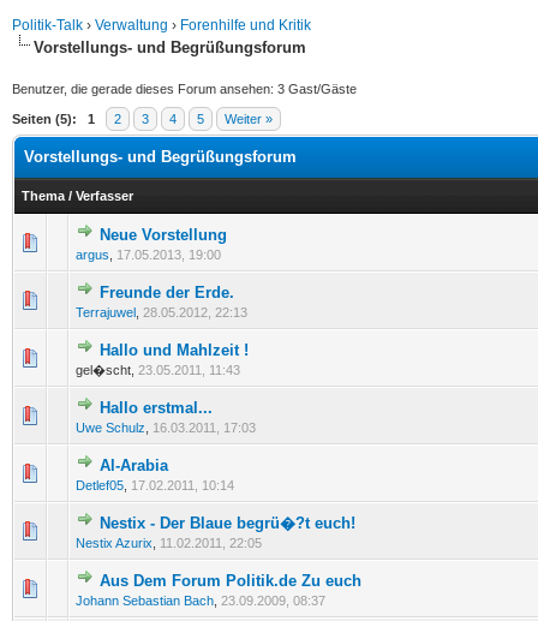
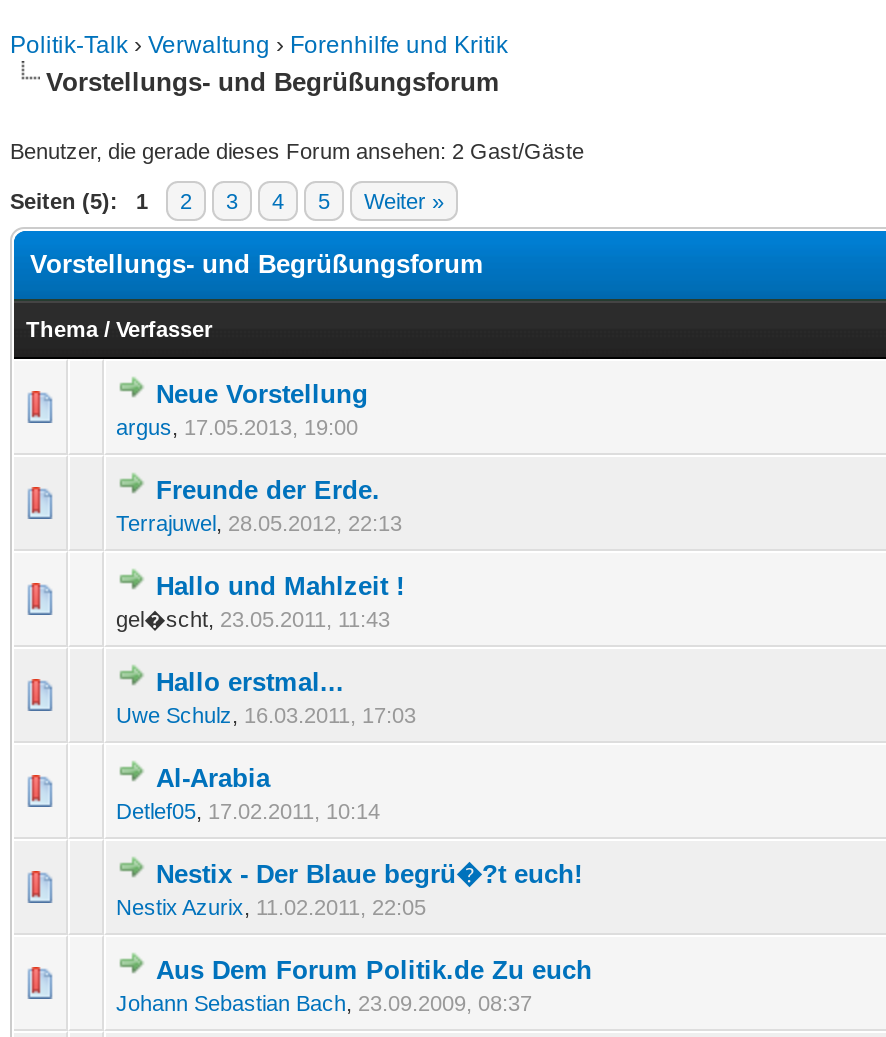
- Benutzer, die gerade dieses Forum ansehen: 3 Gast/Gäste
+ Benutzer, die gerade dieses Forum ansehen: 2 Gast/Gäste
